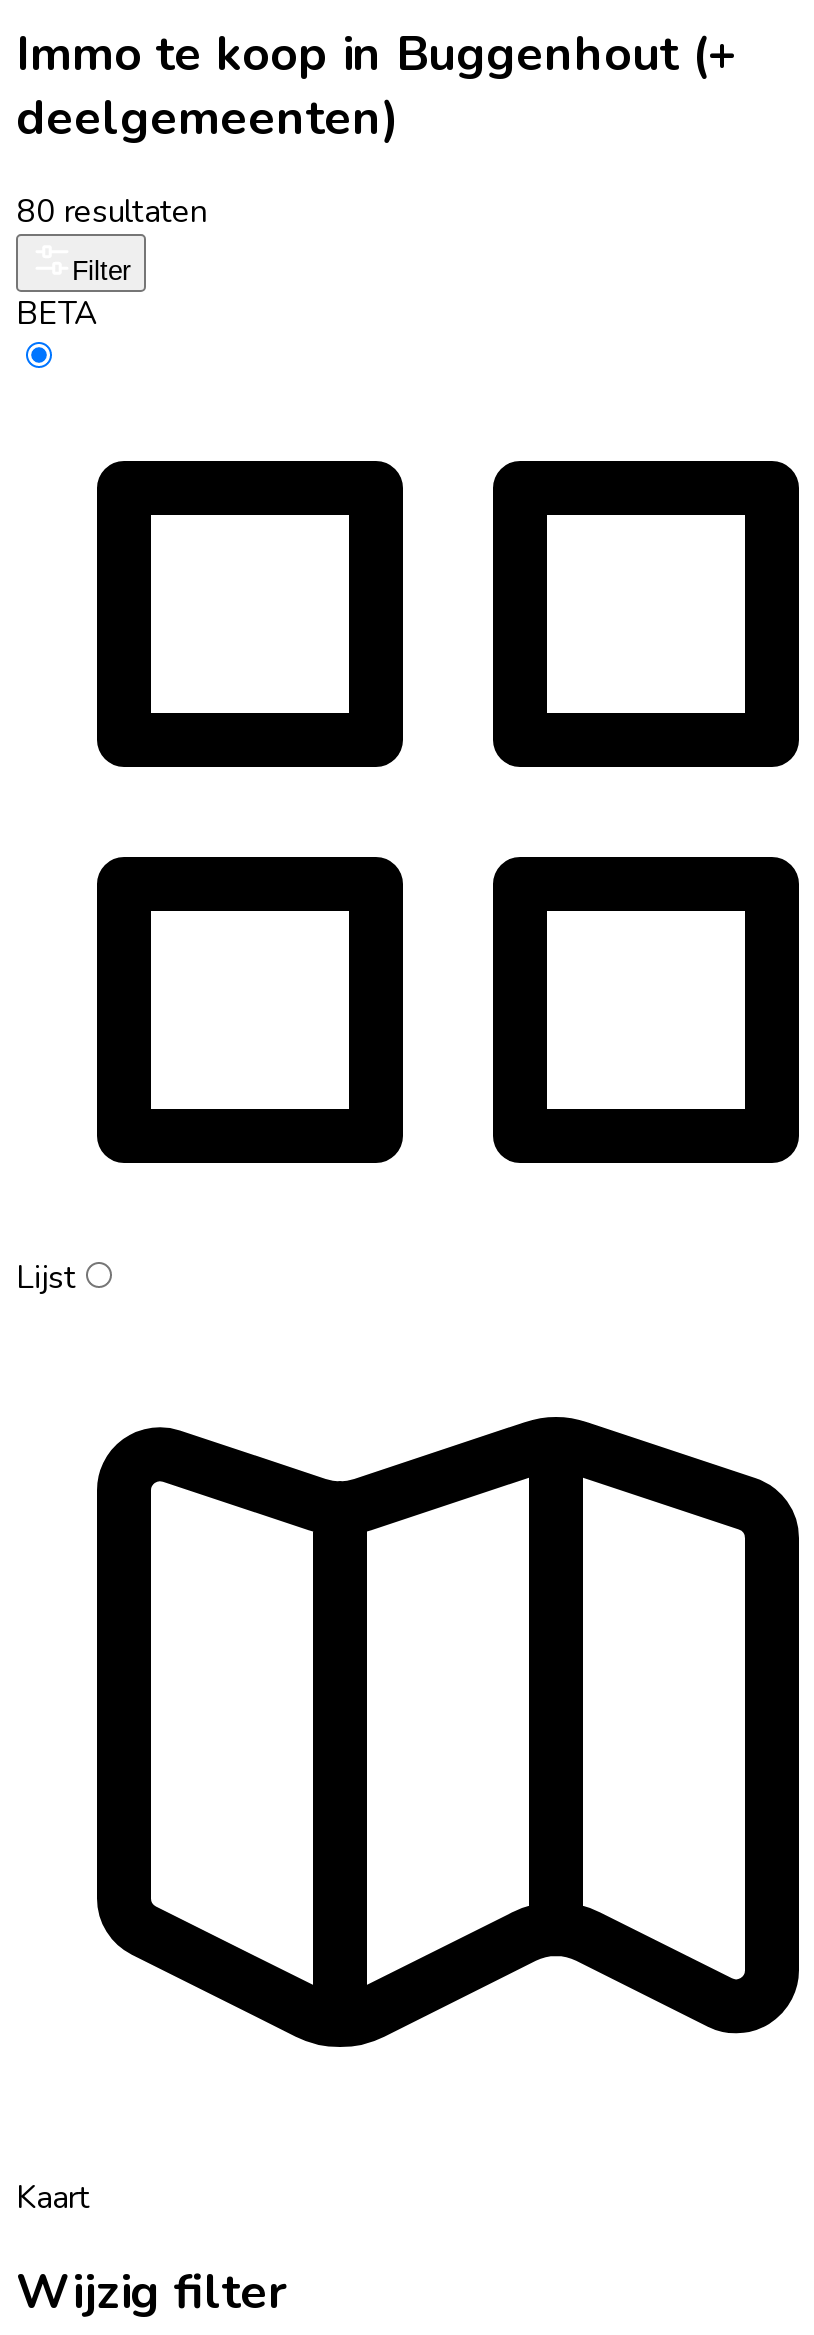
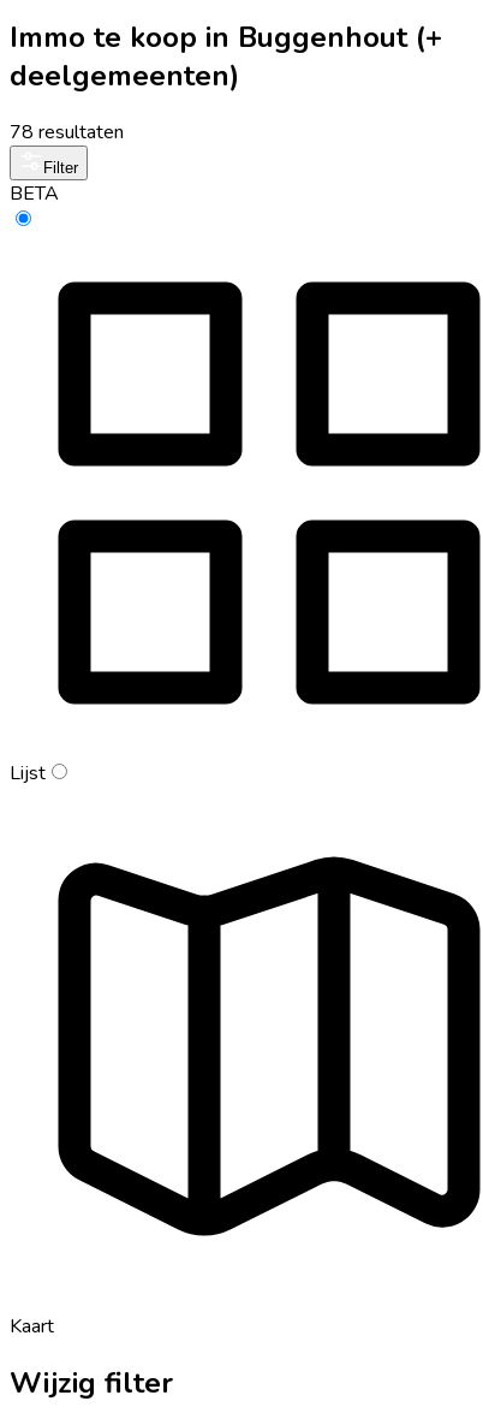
- 80 resultaten
+ 78 resultaten
